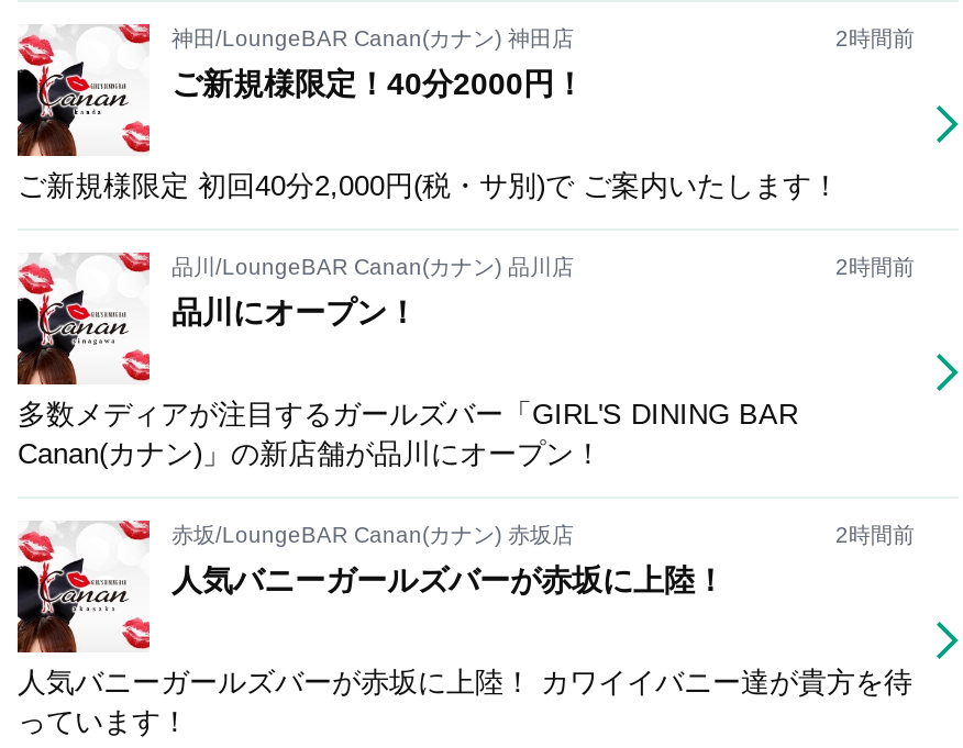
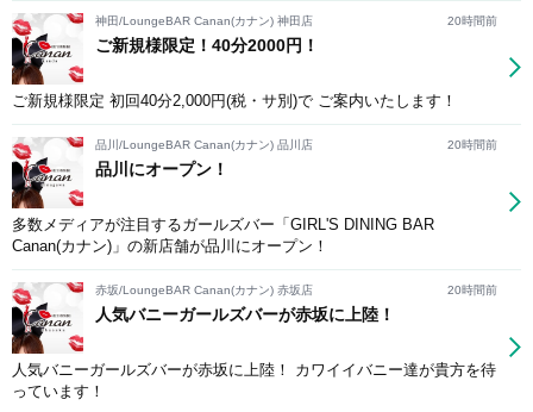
- 2時間前
+ 20時間前

- 2時間前
+ 20時間前

- 2時間前
+ 20時間前
